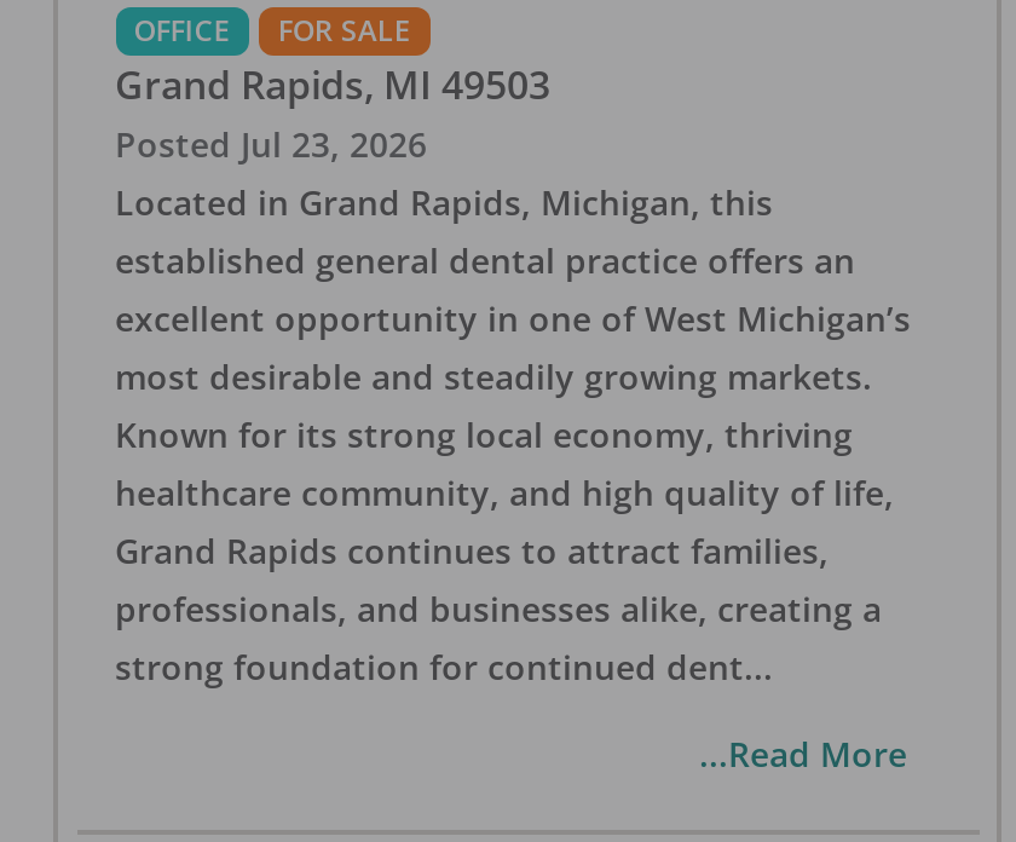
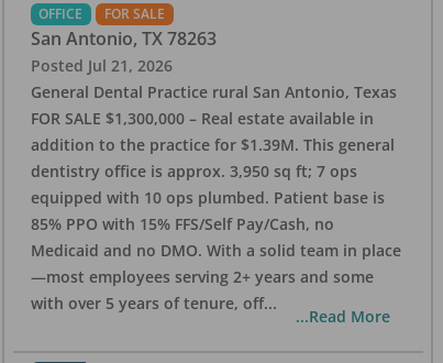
- Grand Rapids, MI 49503
- Posted Jul 23, 2026
- Located in Grand Rapids, Michigan, this
- established general dental practice offers an
- excellent opportunity in one of West Michigan’s
- most desirable and steadily growing markets.
- Known for its strong local economy, thriving
- healthcare community, and high quality of life,
- Grand Rapids continues to attract families,
- professionals, and businesses alike, creating a
- strong foundation for continued dent...
+ San Antonio, TX 78263
+ Posted Jul 21, 2026
+ General Dental Practice rural San Antonio, Texas
+ FOR SALE $1,300,000 – Real estate available in
+ addition to the practice for $1.39M. This general
+ dentistry office is approx. 3,950 sq ft; 7 ops
+ equipped with 10 ops plumbed. Patient base is
+ 85% PPO with 15% FFS/Self Pay/Cash, no
+ Medicaid and no DMO. With a solid team in place
+ —most employees serving 2+ years and some
+ with over 5 years of tenure, off...
